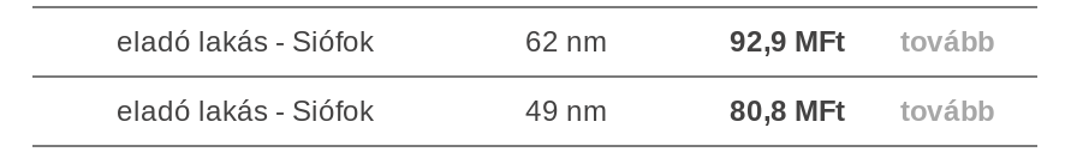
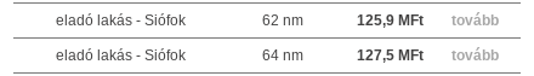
- 92,9 MFt tovább
+ 125,9 MFt tovább

- 49 nm
+ 64 nm

- 80,8 MFt tovább
+ 127,5 MFt tovább
